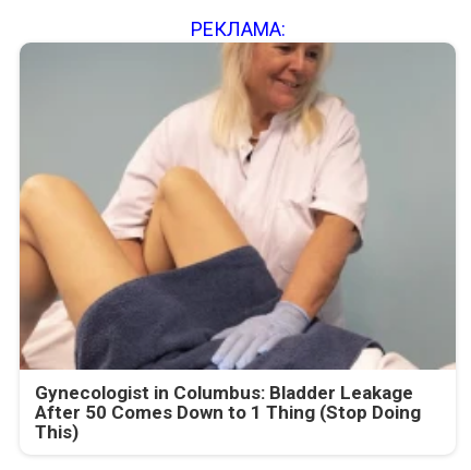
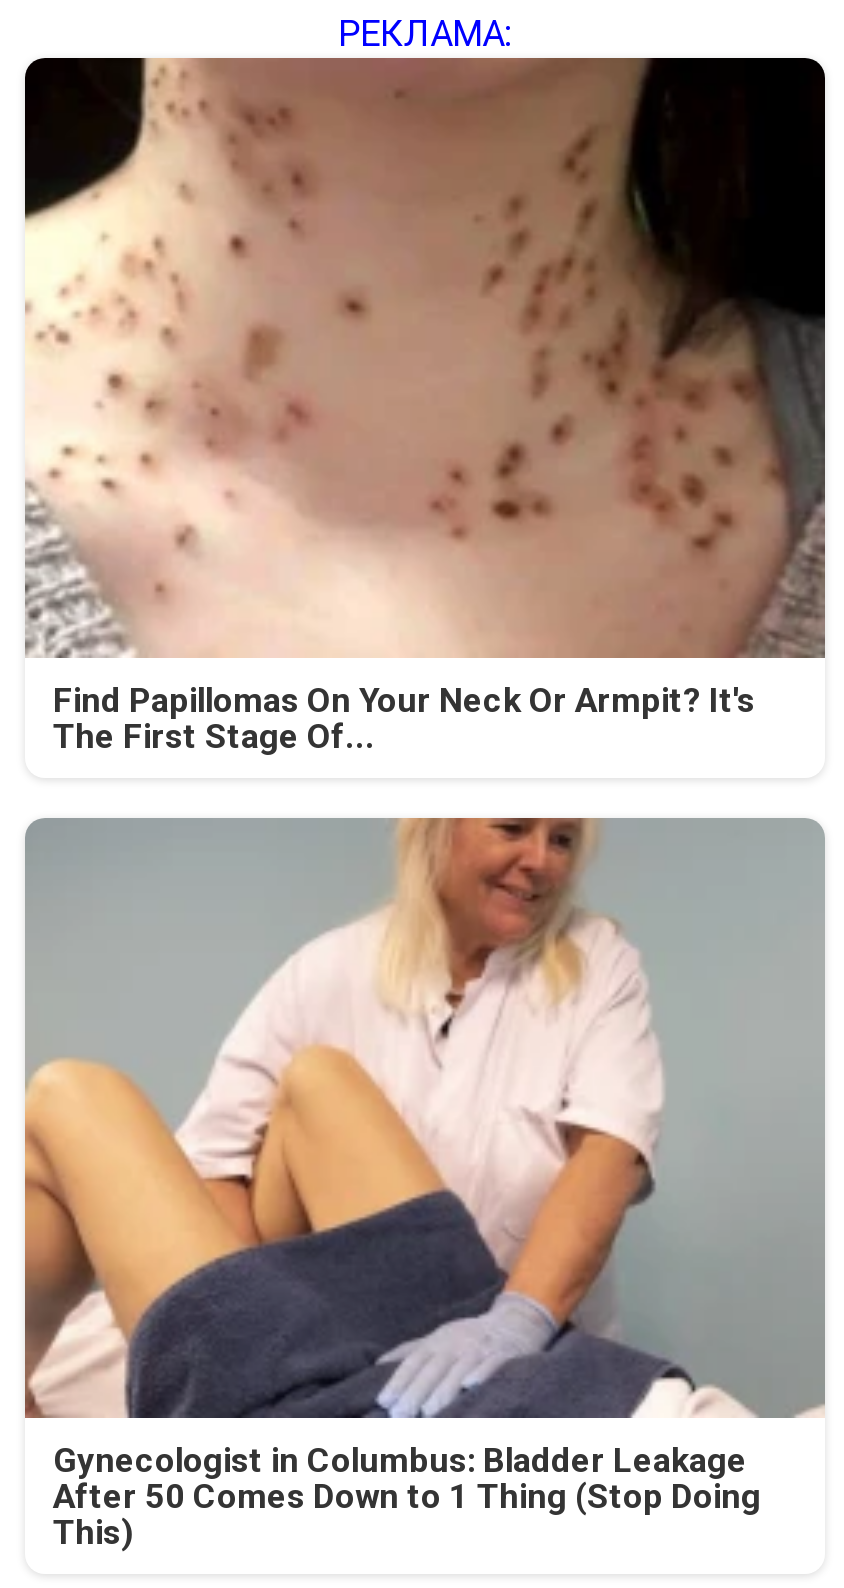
+ [image]
+ Find Papillomas On Your Neck Or Armpit? It's
+ The First Stage Of...
